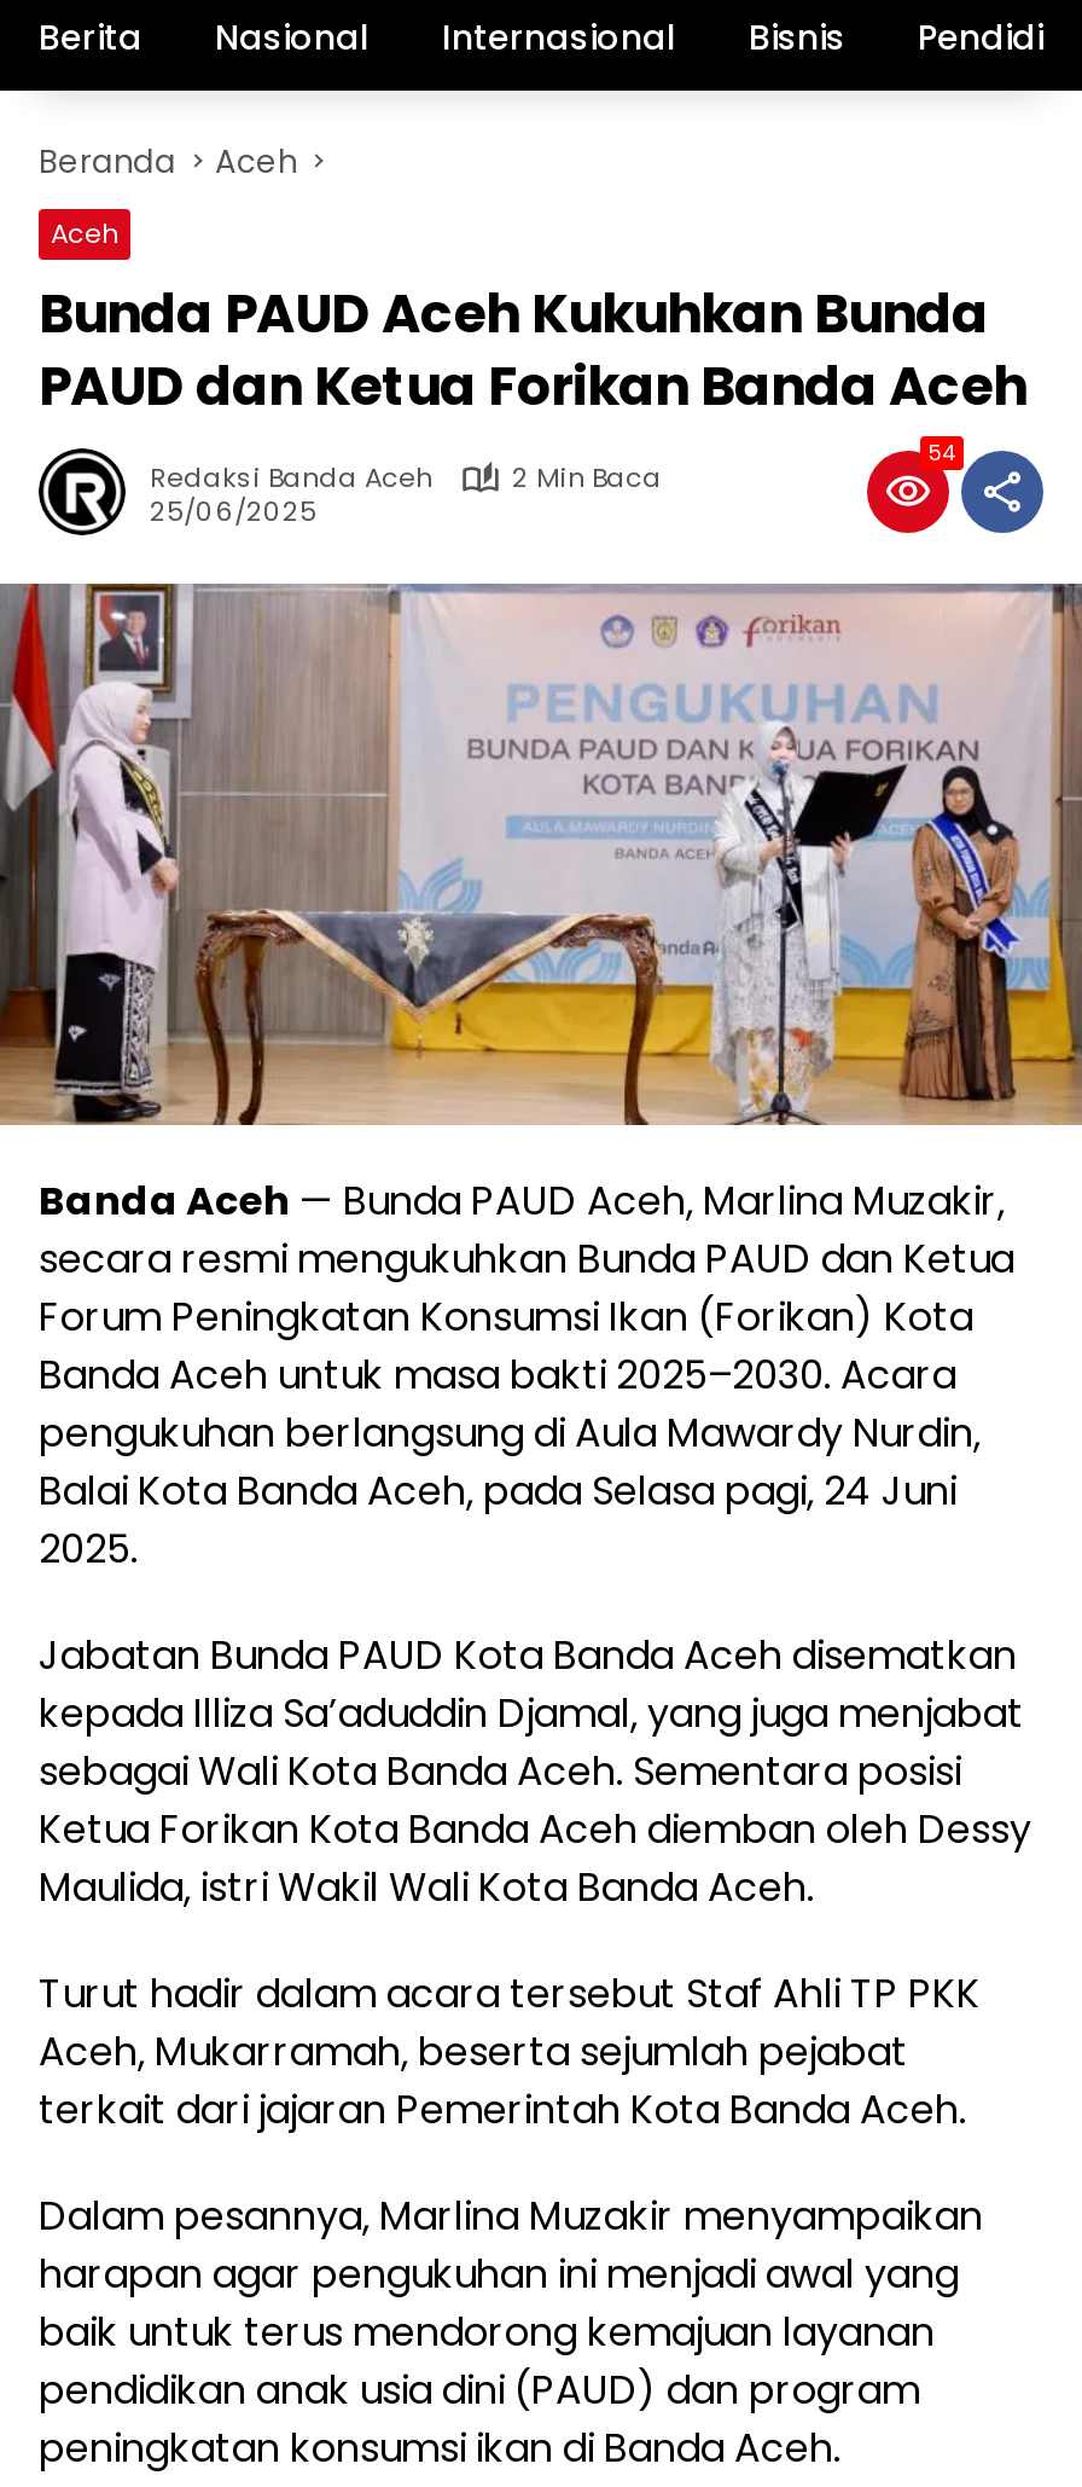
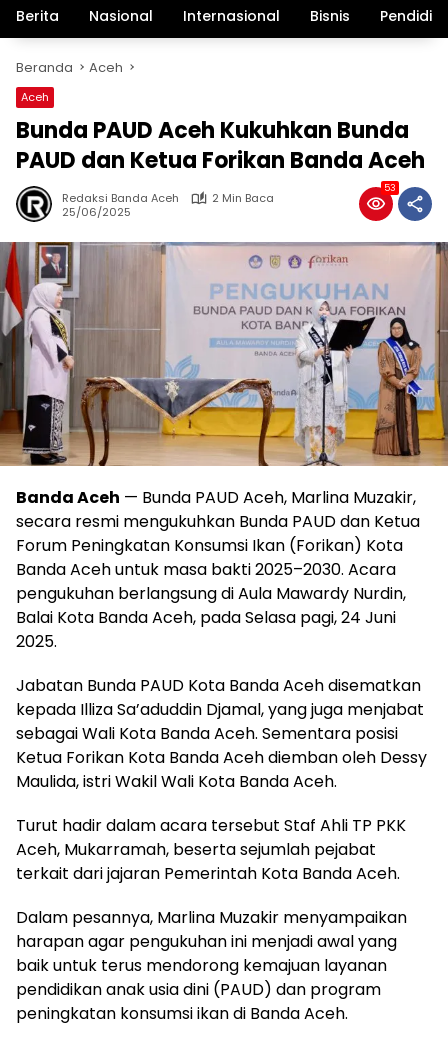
- 54
+ 53
